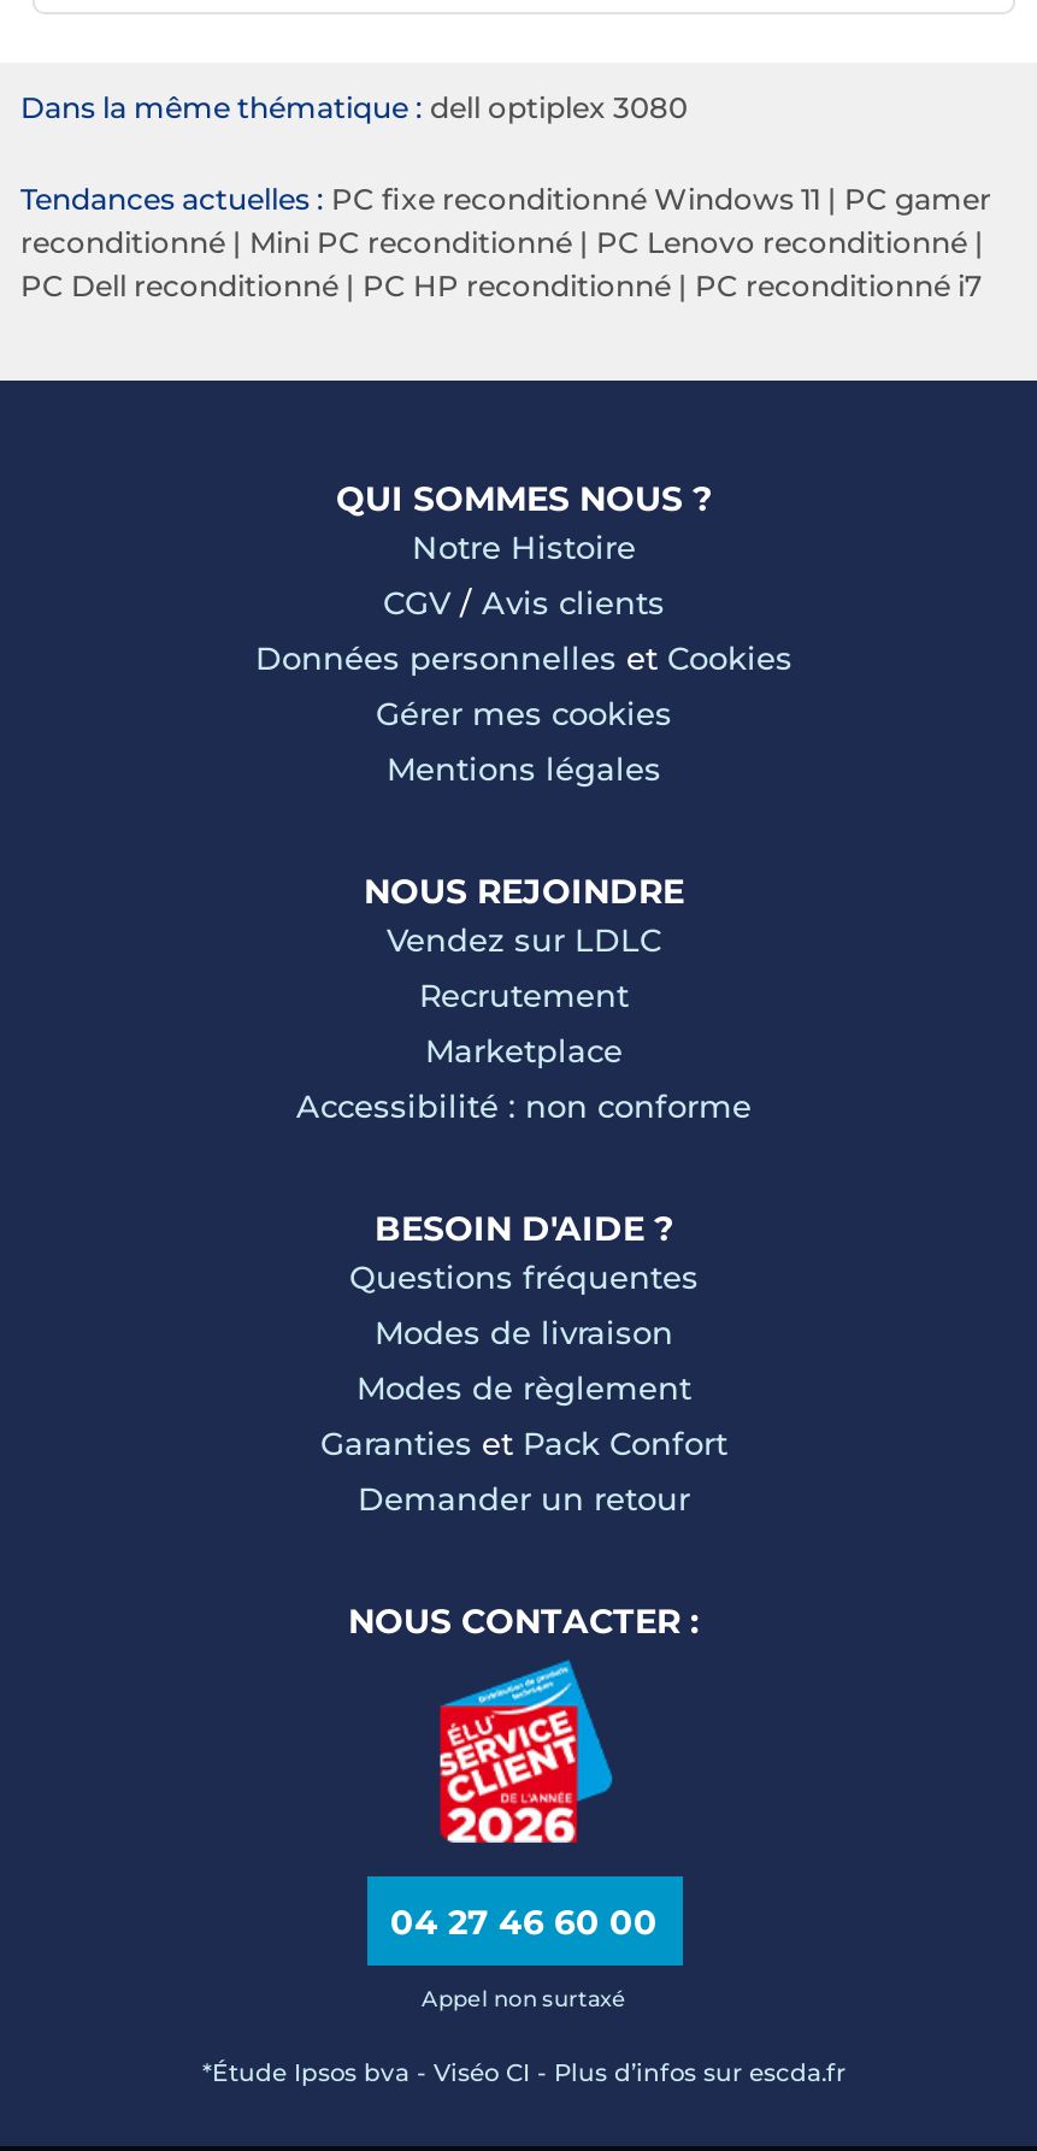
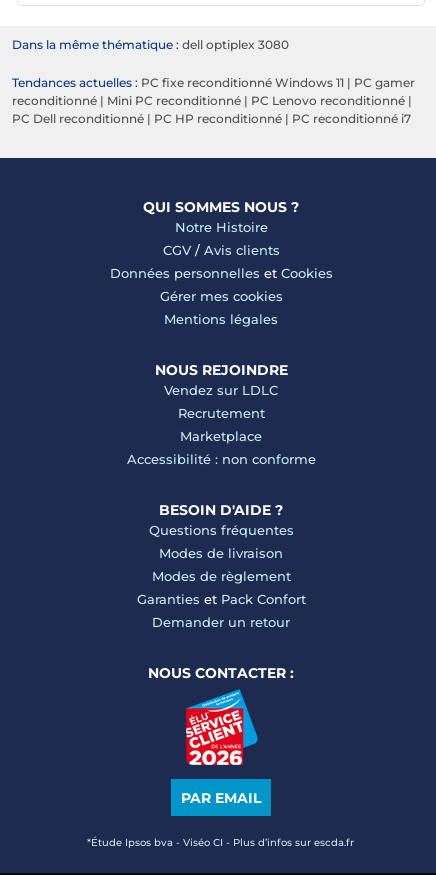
- 04 27 46 60 00
- Appel non surtaxé
+ PAR EMAIL
